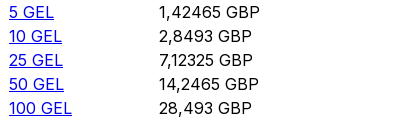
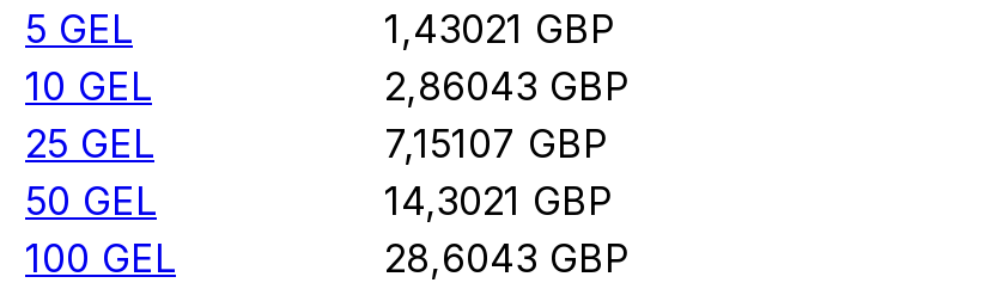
- 1,42465 GBP
+ 1,43021 GBP

- 2,8493 GBP
+ 2,86043 GBP

- 7,12325 GBP
+ 7,15107 GBP

- 14,2465 GBP
+ 14,3021 GBP

- 28,493 GBP
+ 28,6043 GBP
